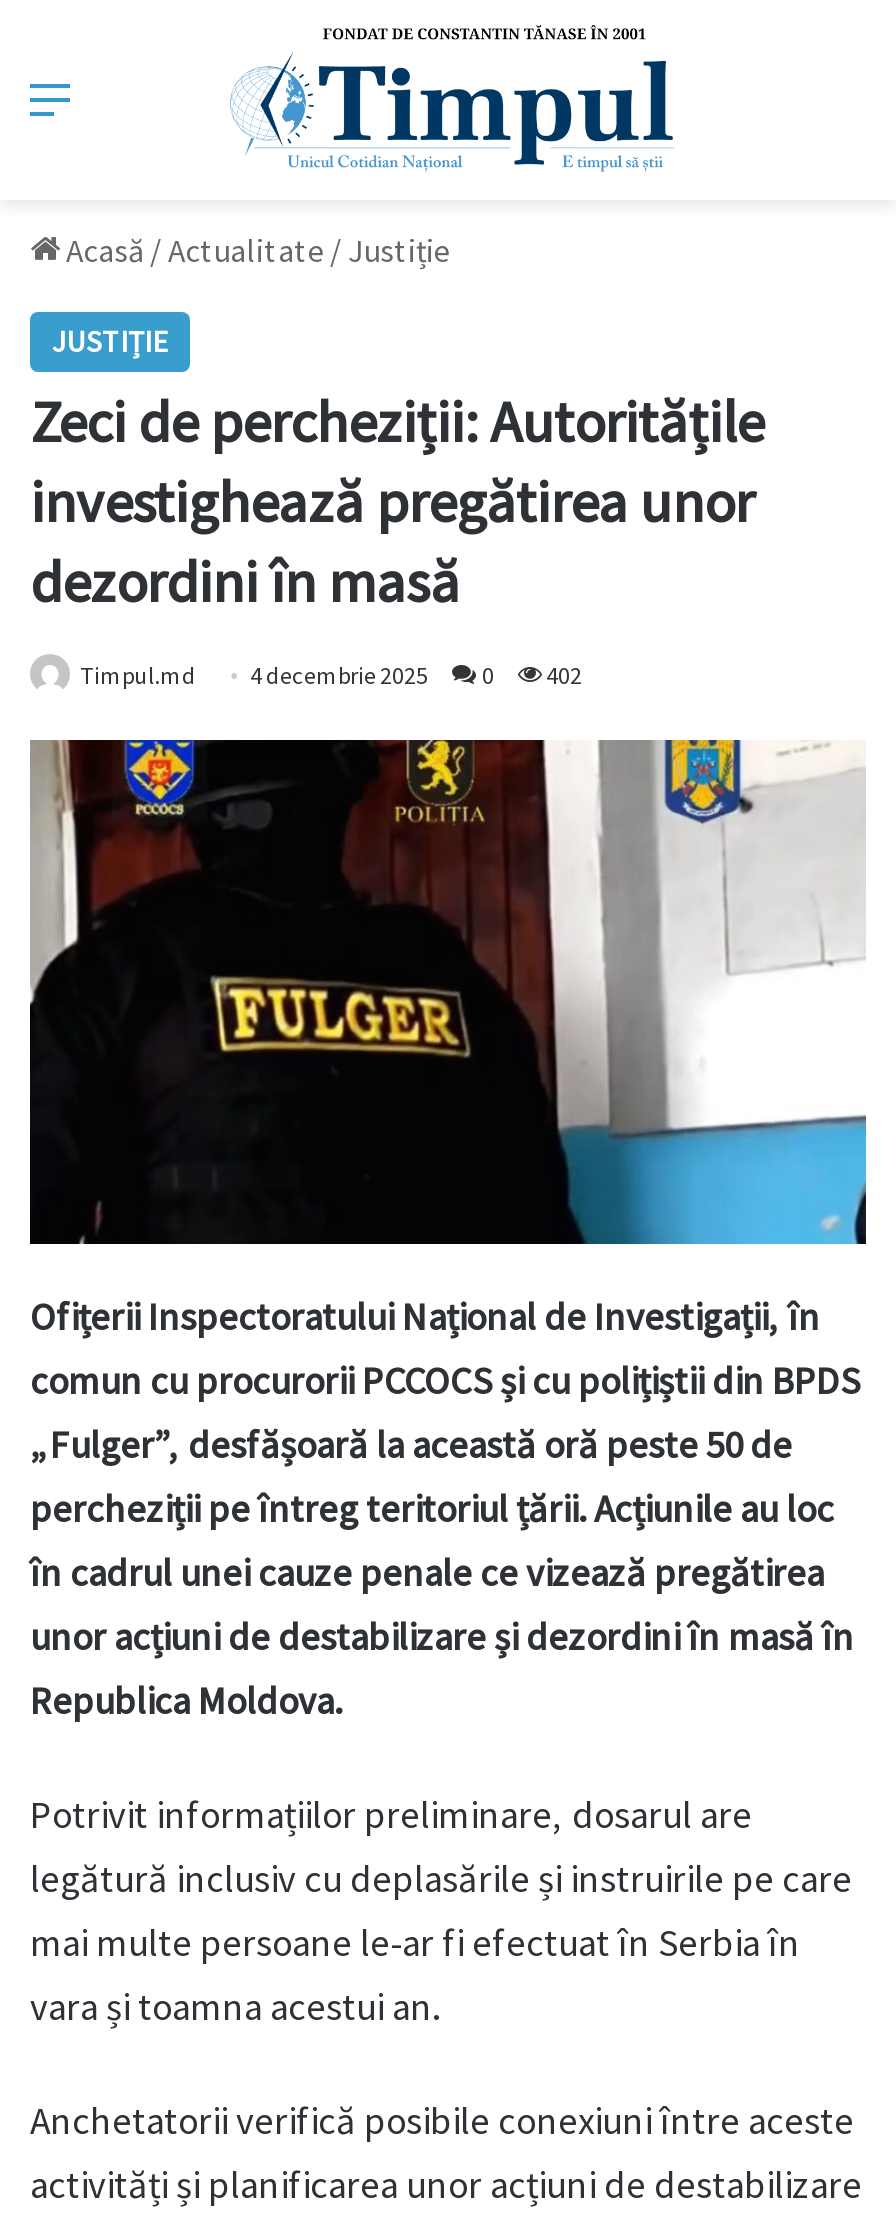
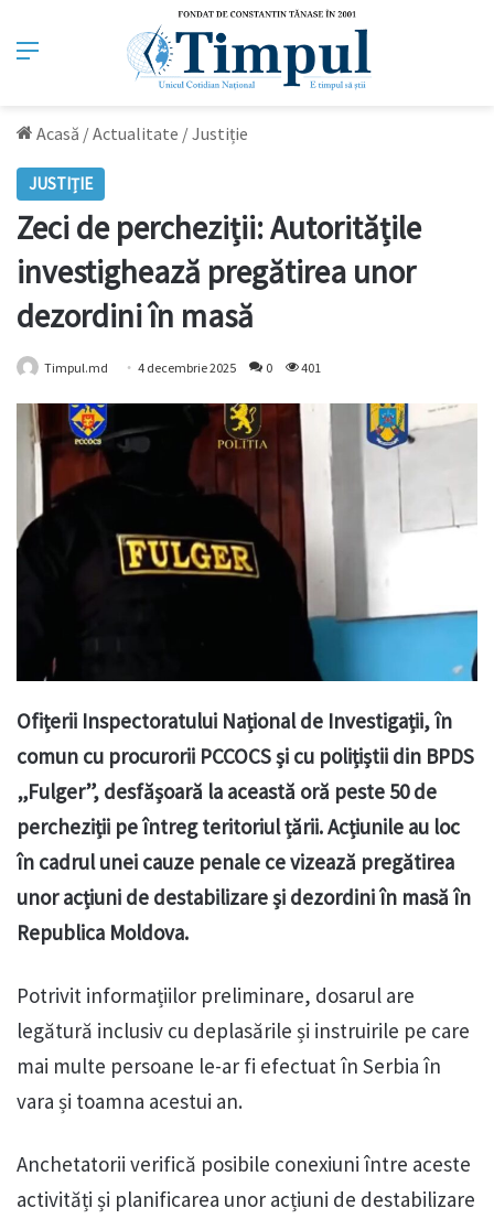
- Timpul.md 4 decembrie 2025 0 402
+ Timpul.md 4 decembrie 2025 0 401
